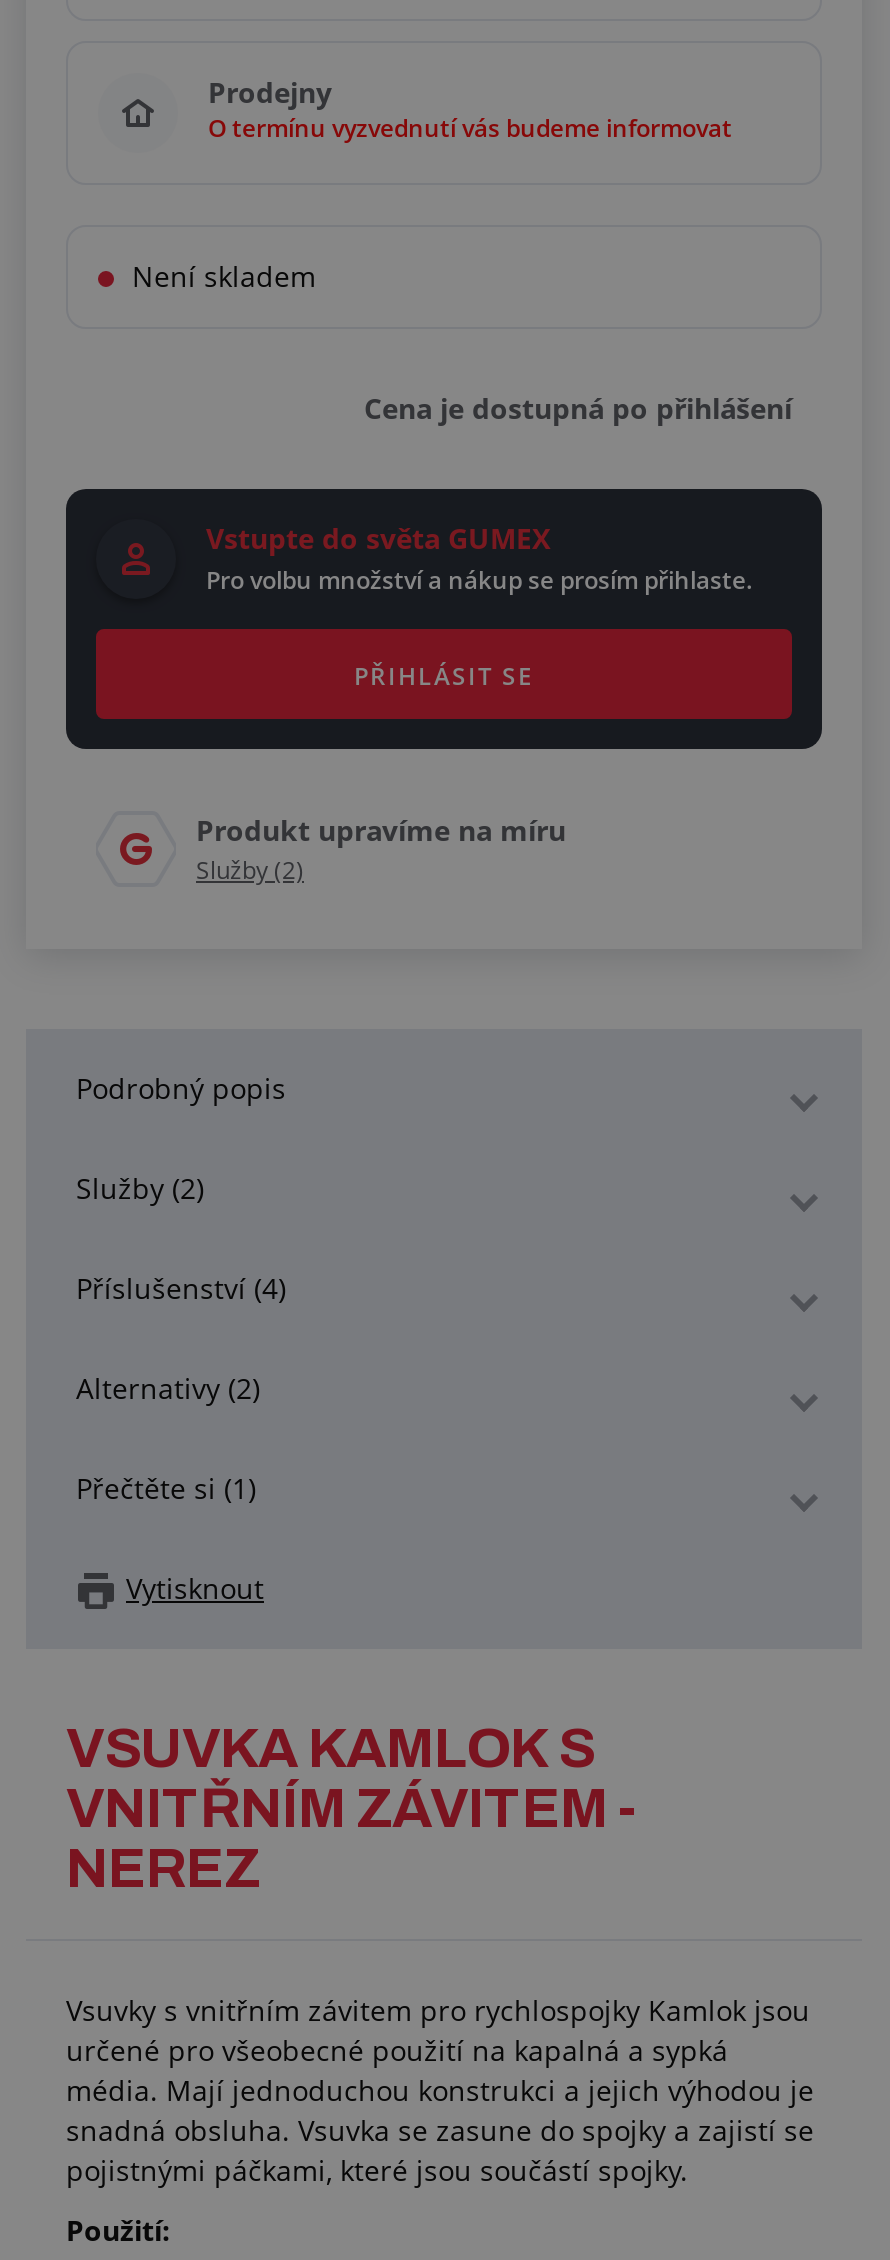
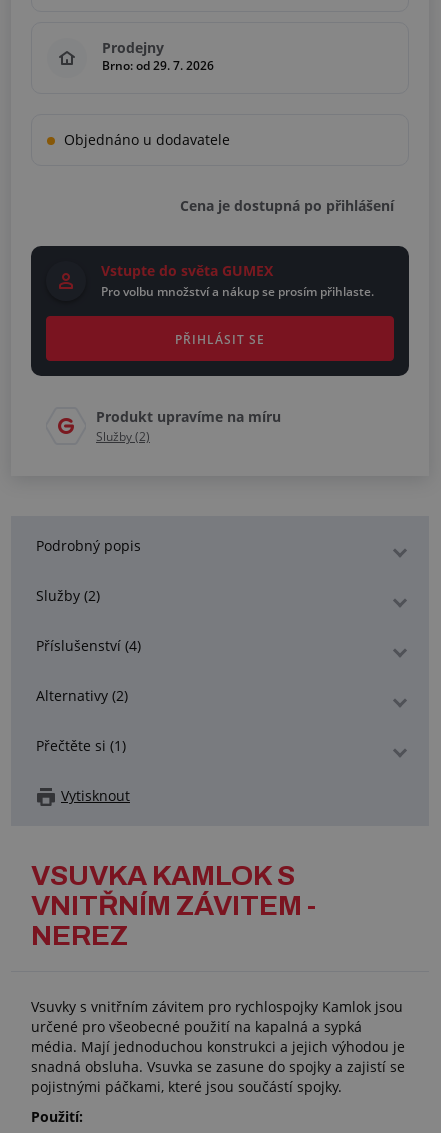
- O termínu vyzvednutí vás budeme informovat
+ Brno: od 29. 7. 2026

- Není skladem
+ Objednáno u dodavatele
